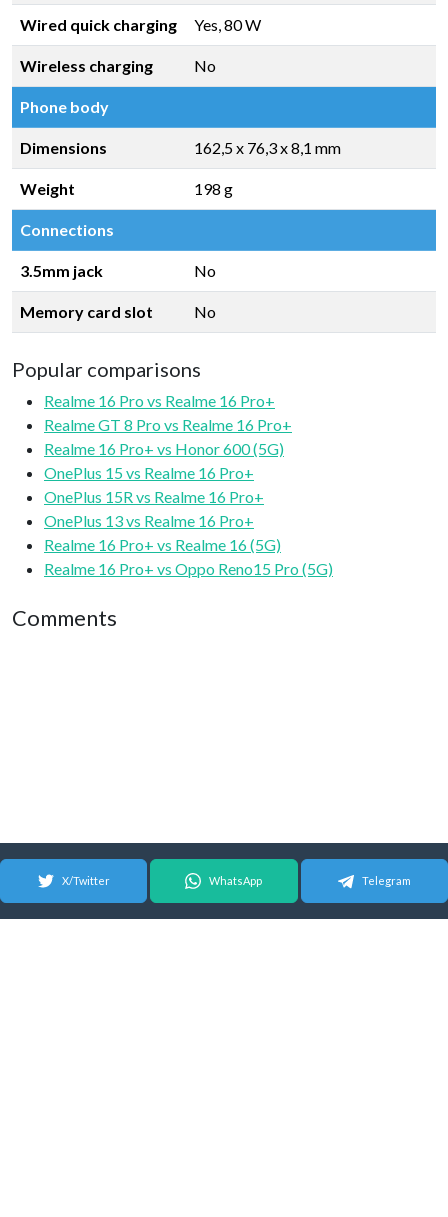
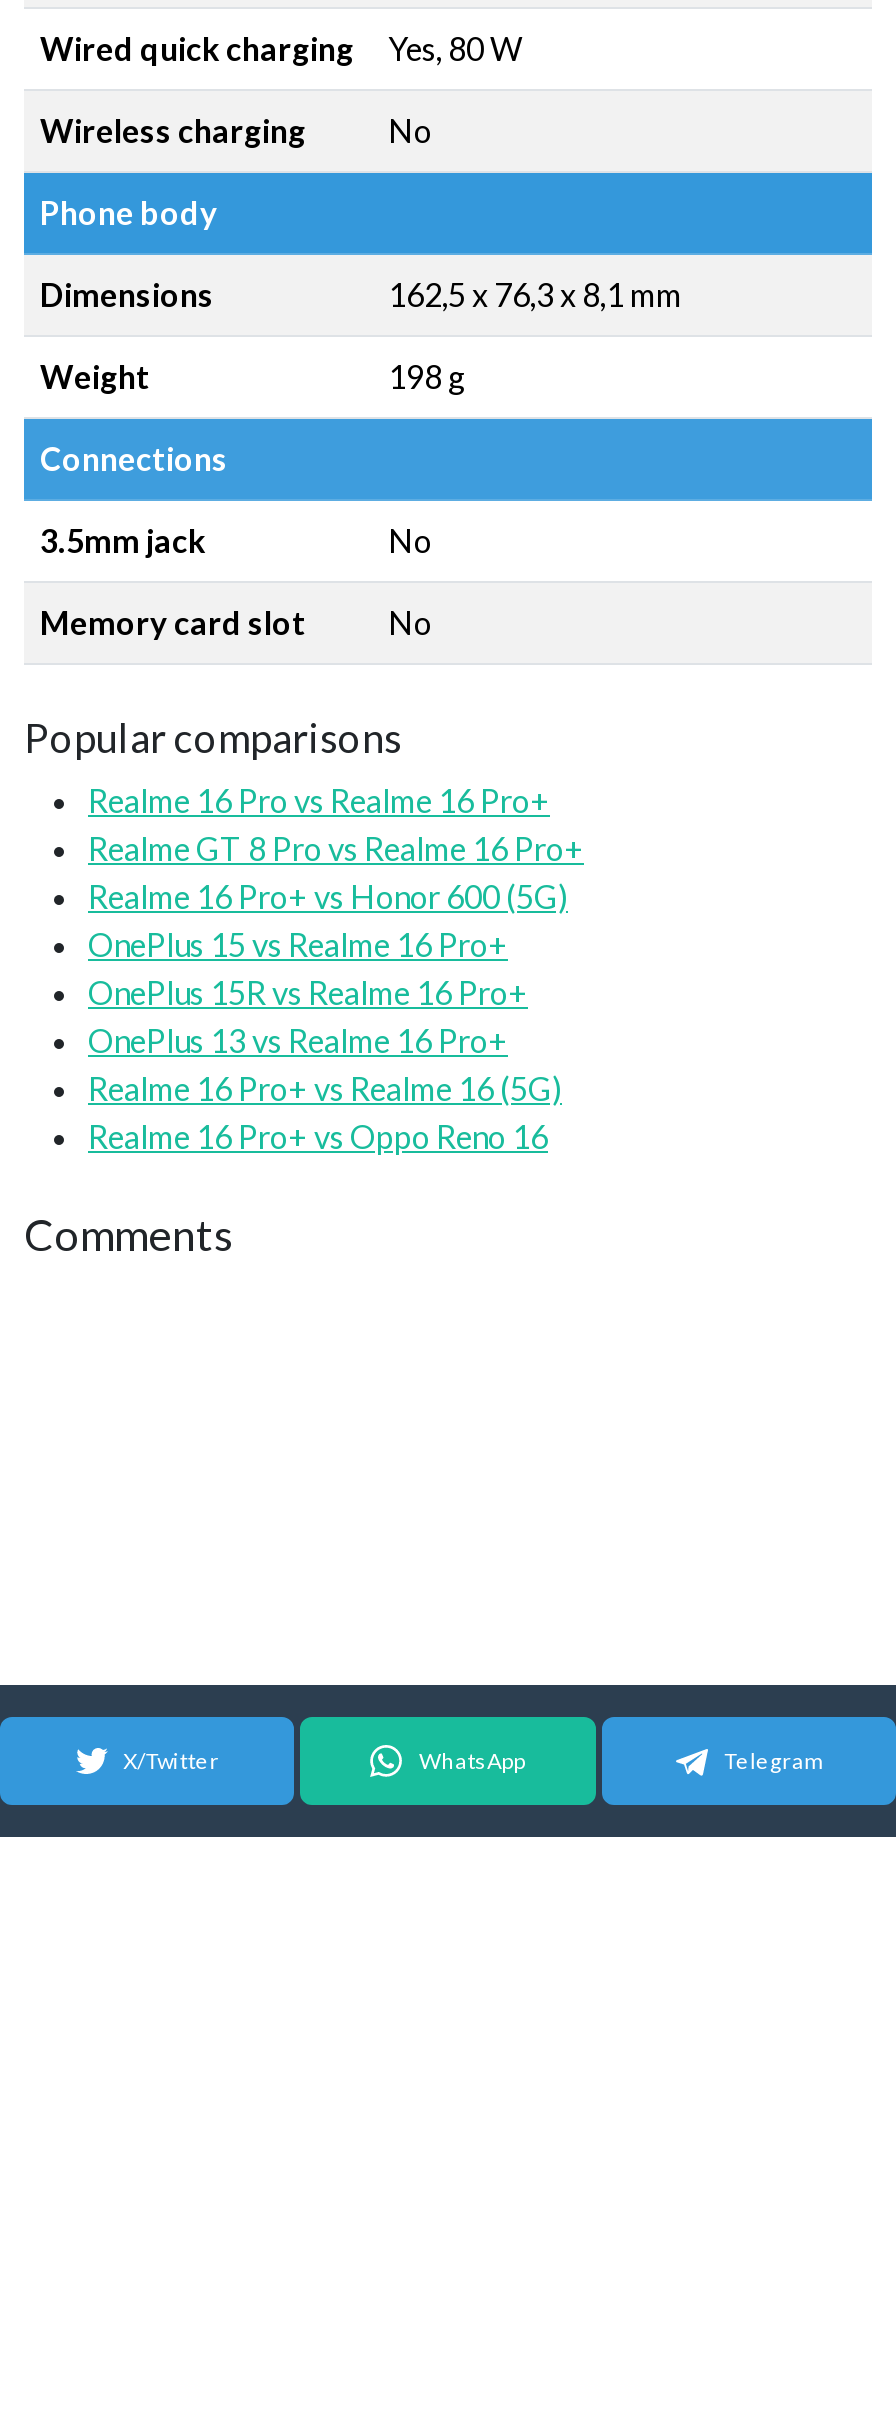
- Realme 16 Pro+ vs Oppo Reno15 Pro (5G)
+ Realme 16 Pro+ vs Oppo Reno 16
